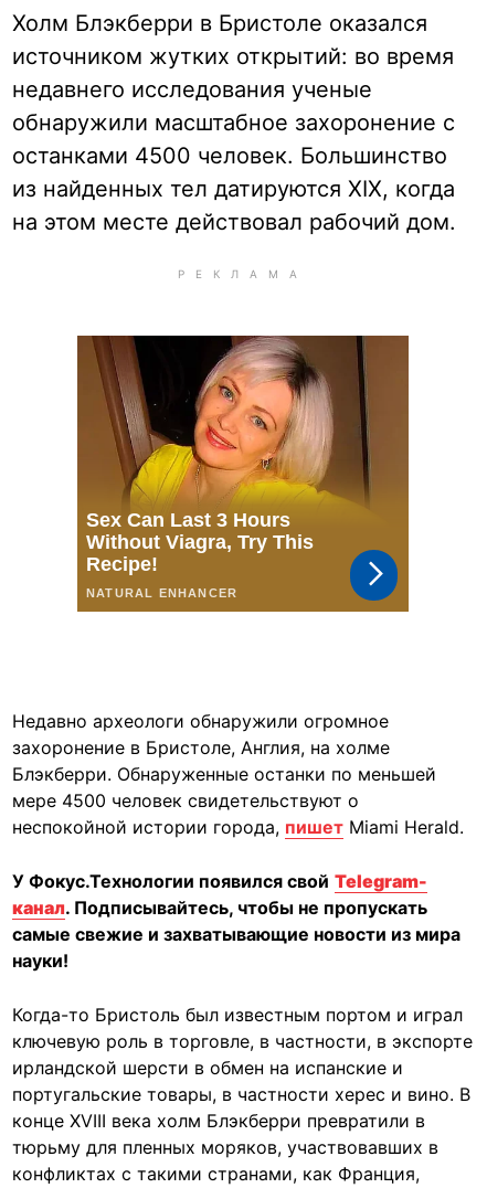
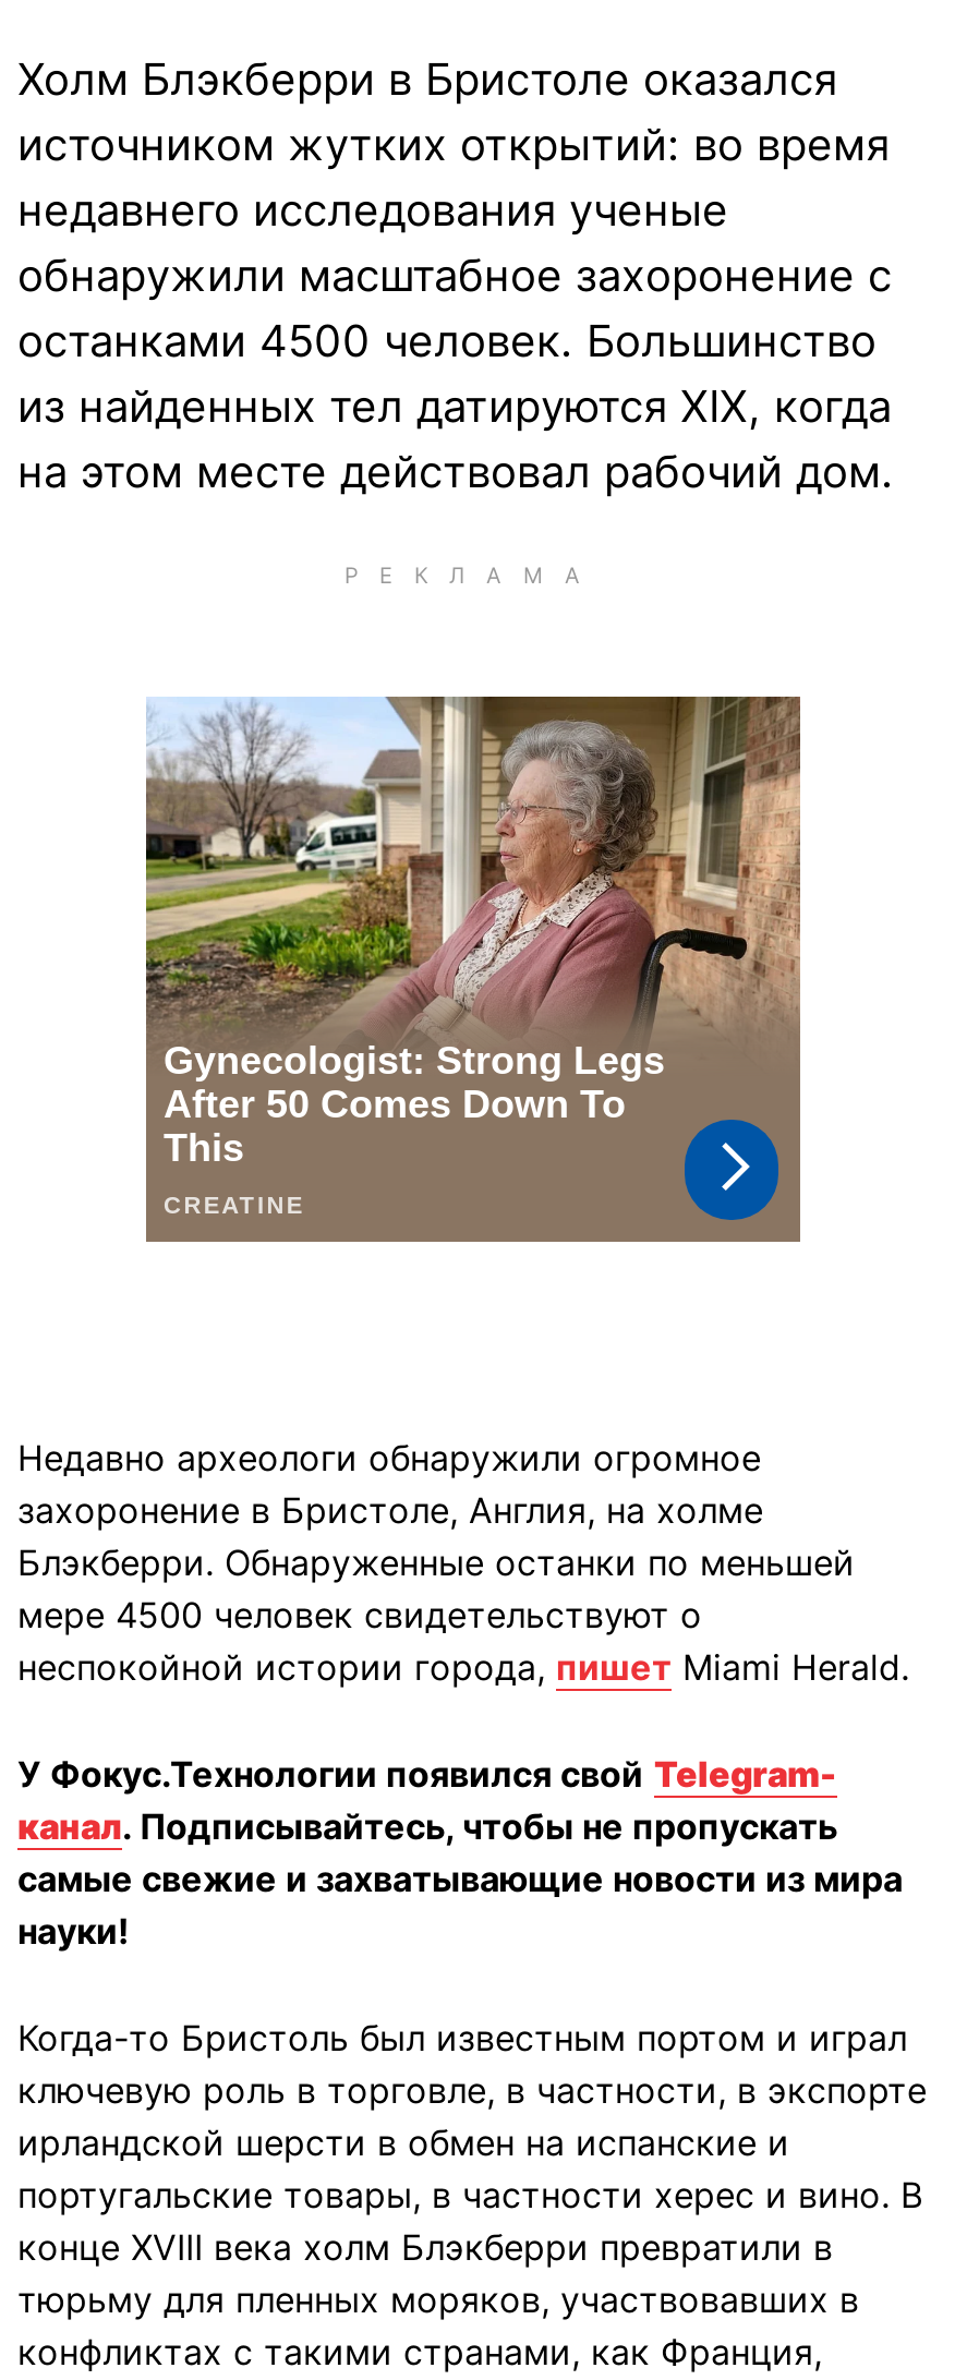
- [image]
+ [image]
